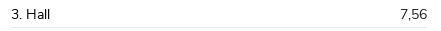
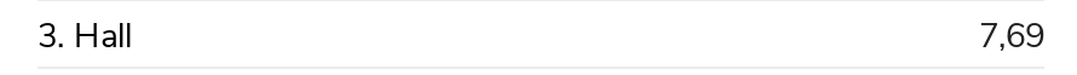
- 7,56
+ 7,69
